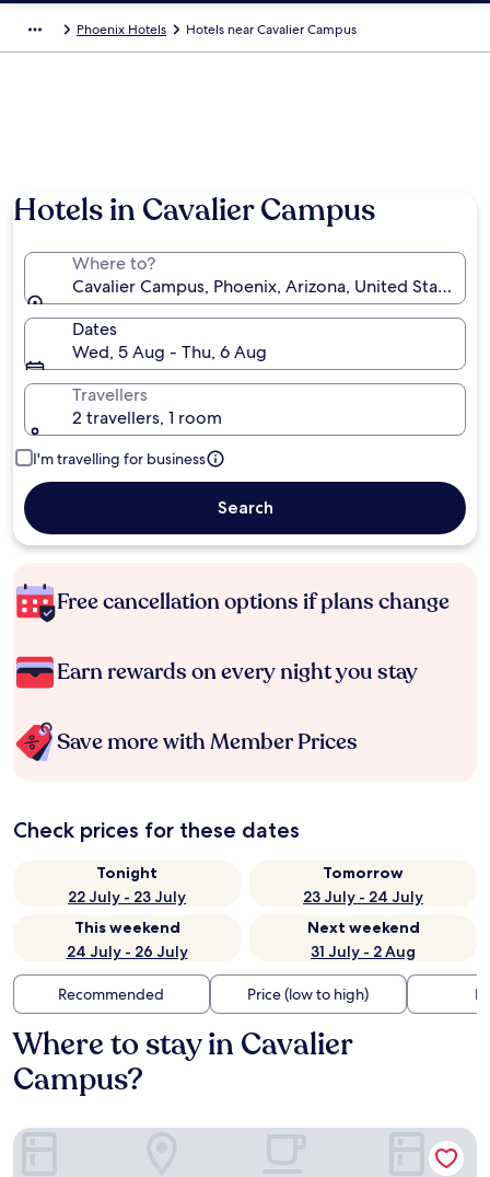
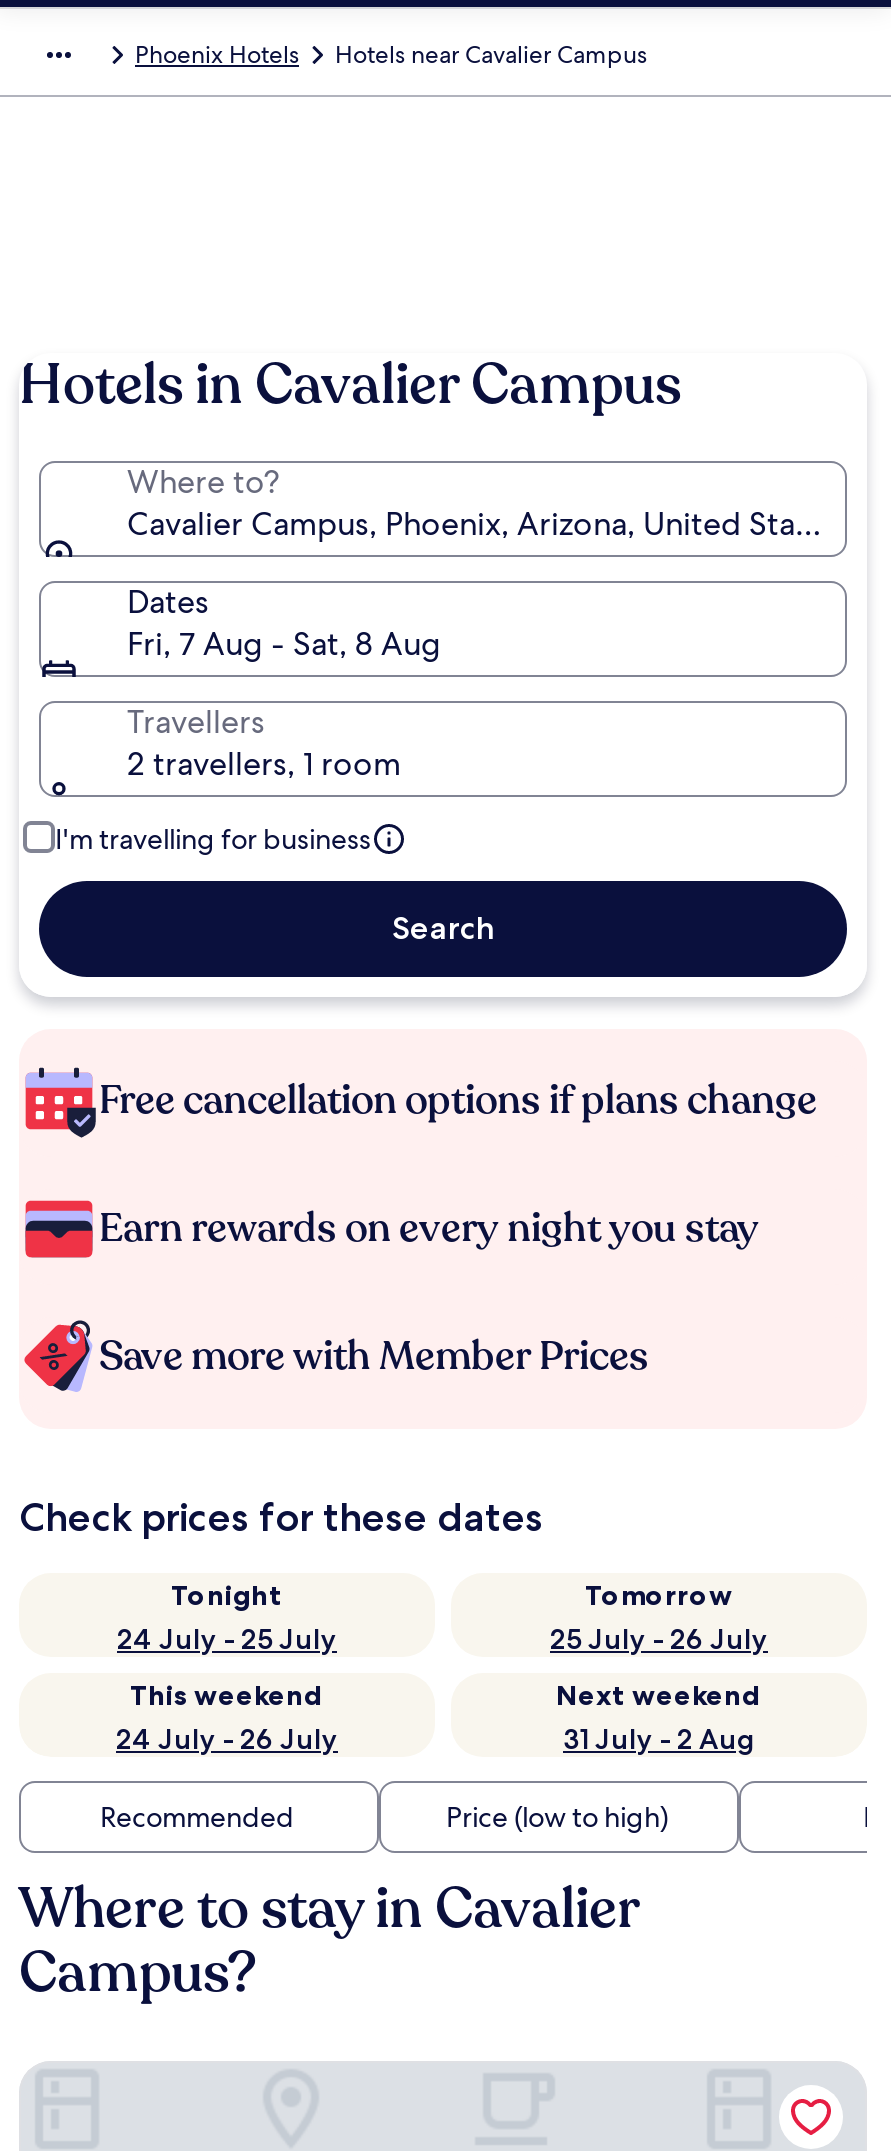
- Wed, 5 Aug - Thu, 6 Aug
+ Fri, 7 Aug - Sat, 8 Aug

- 22 July - 23 July
+ 24 July - 25 July

- 23 July - 24 July
+ 25 July - 26 July
